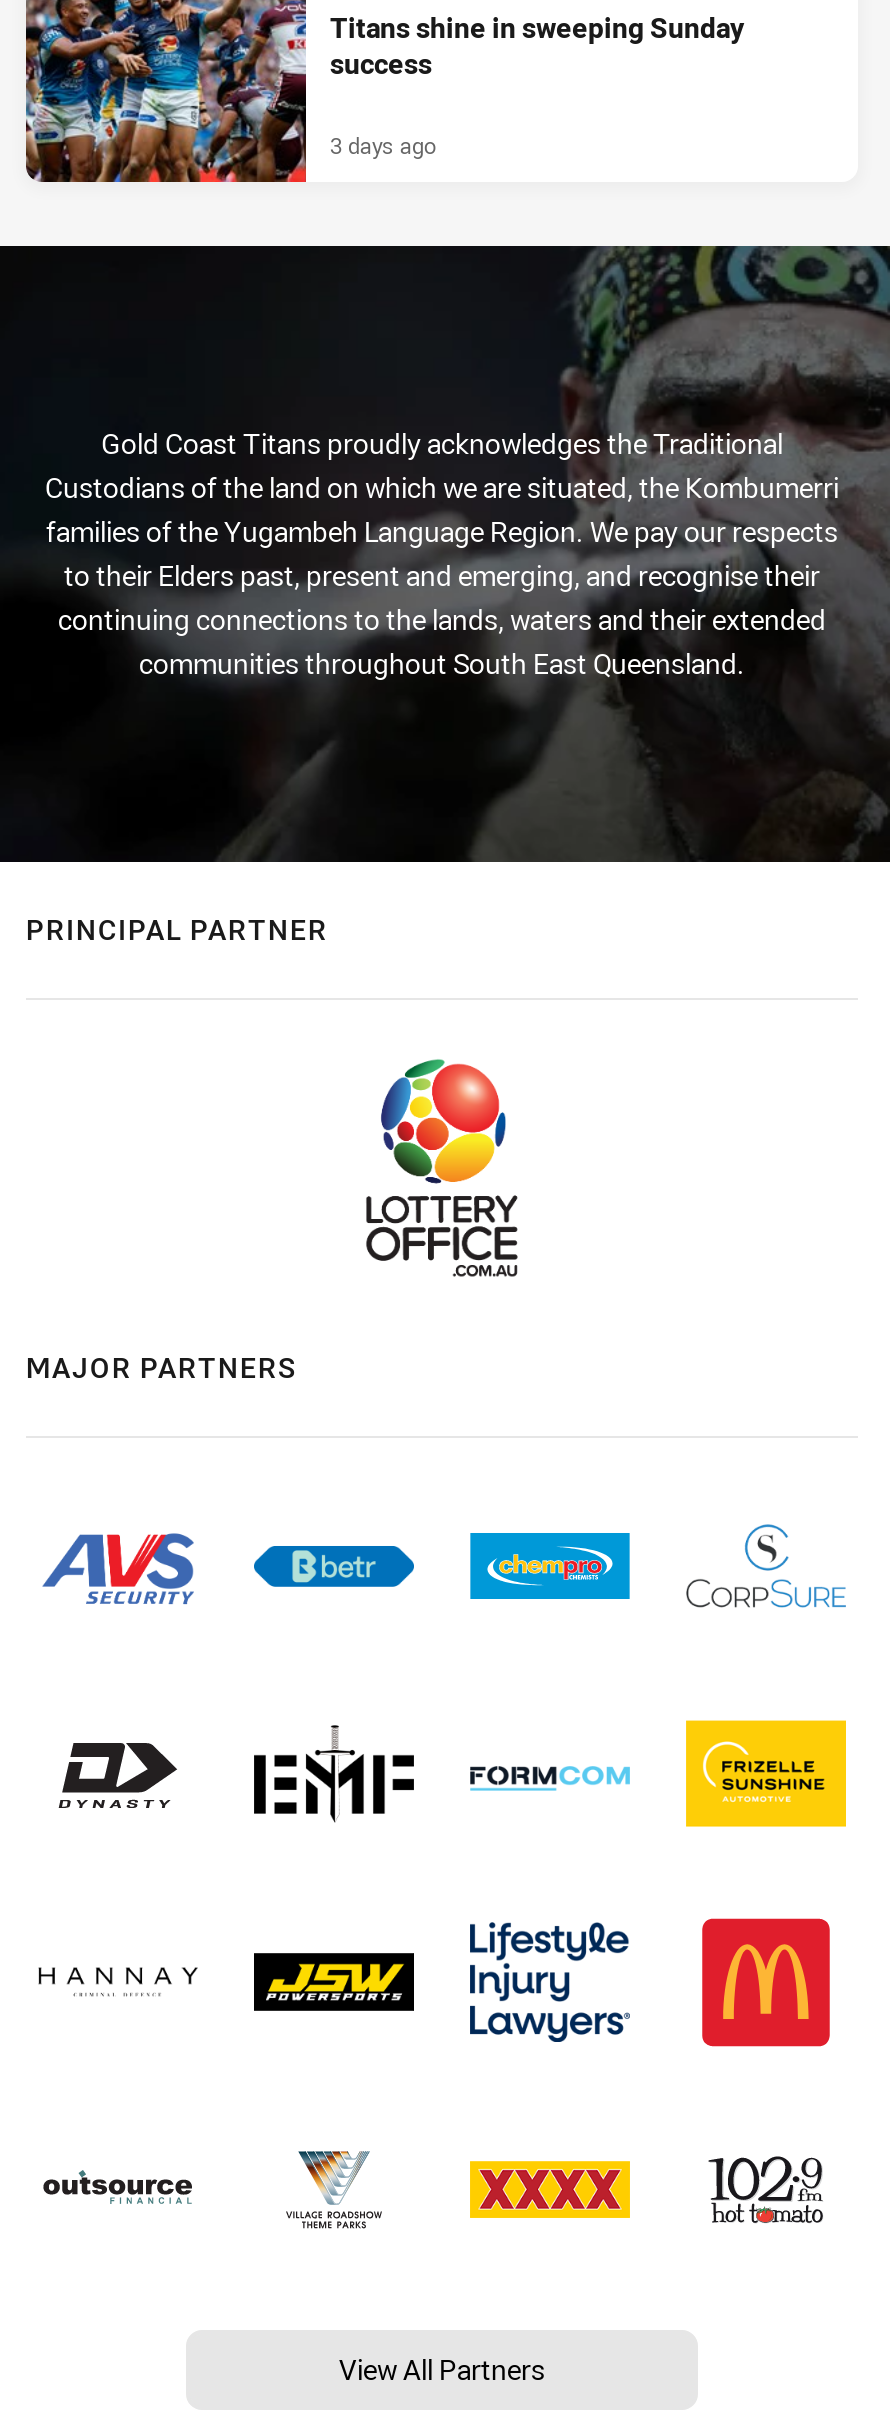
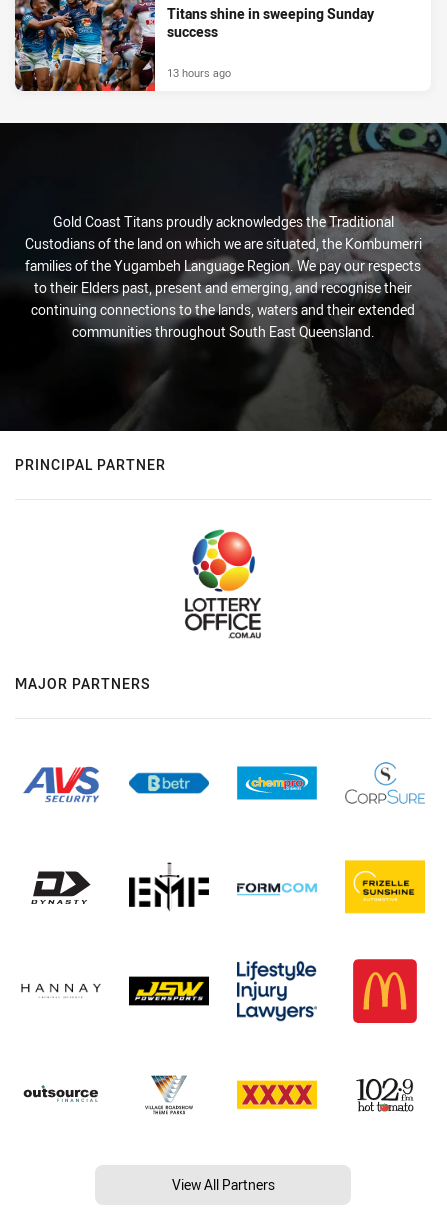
- 3 days ago
+ 13 hours ago
